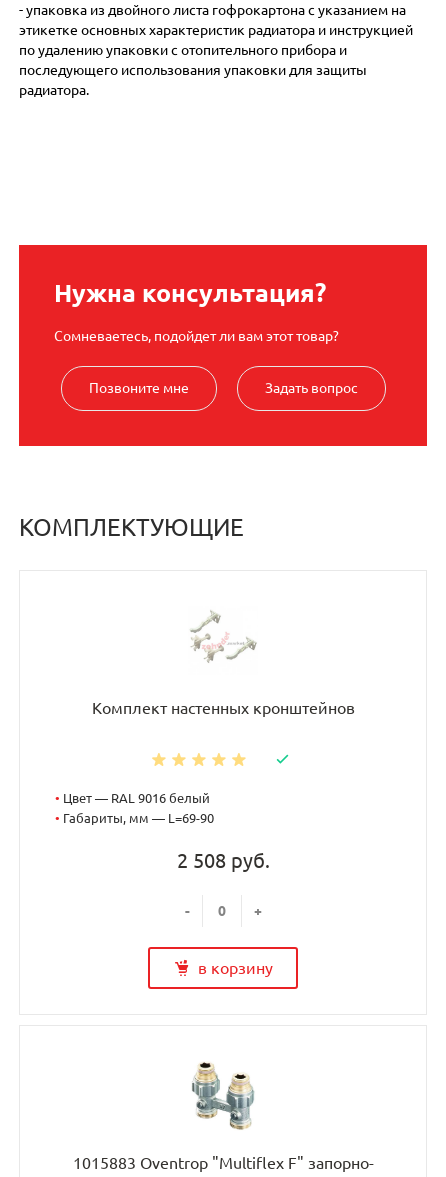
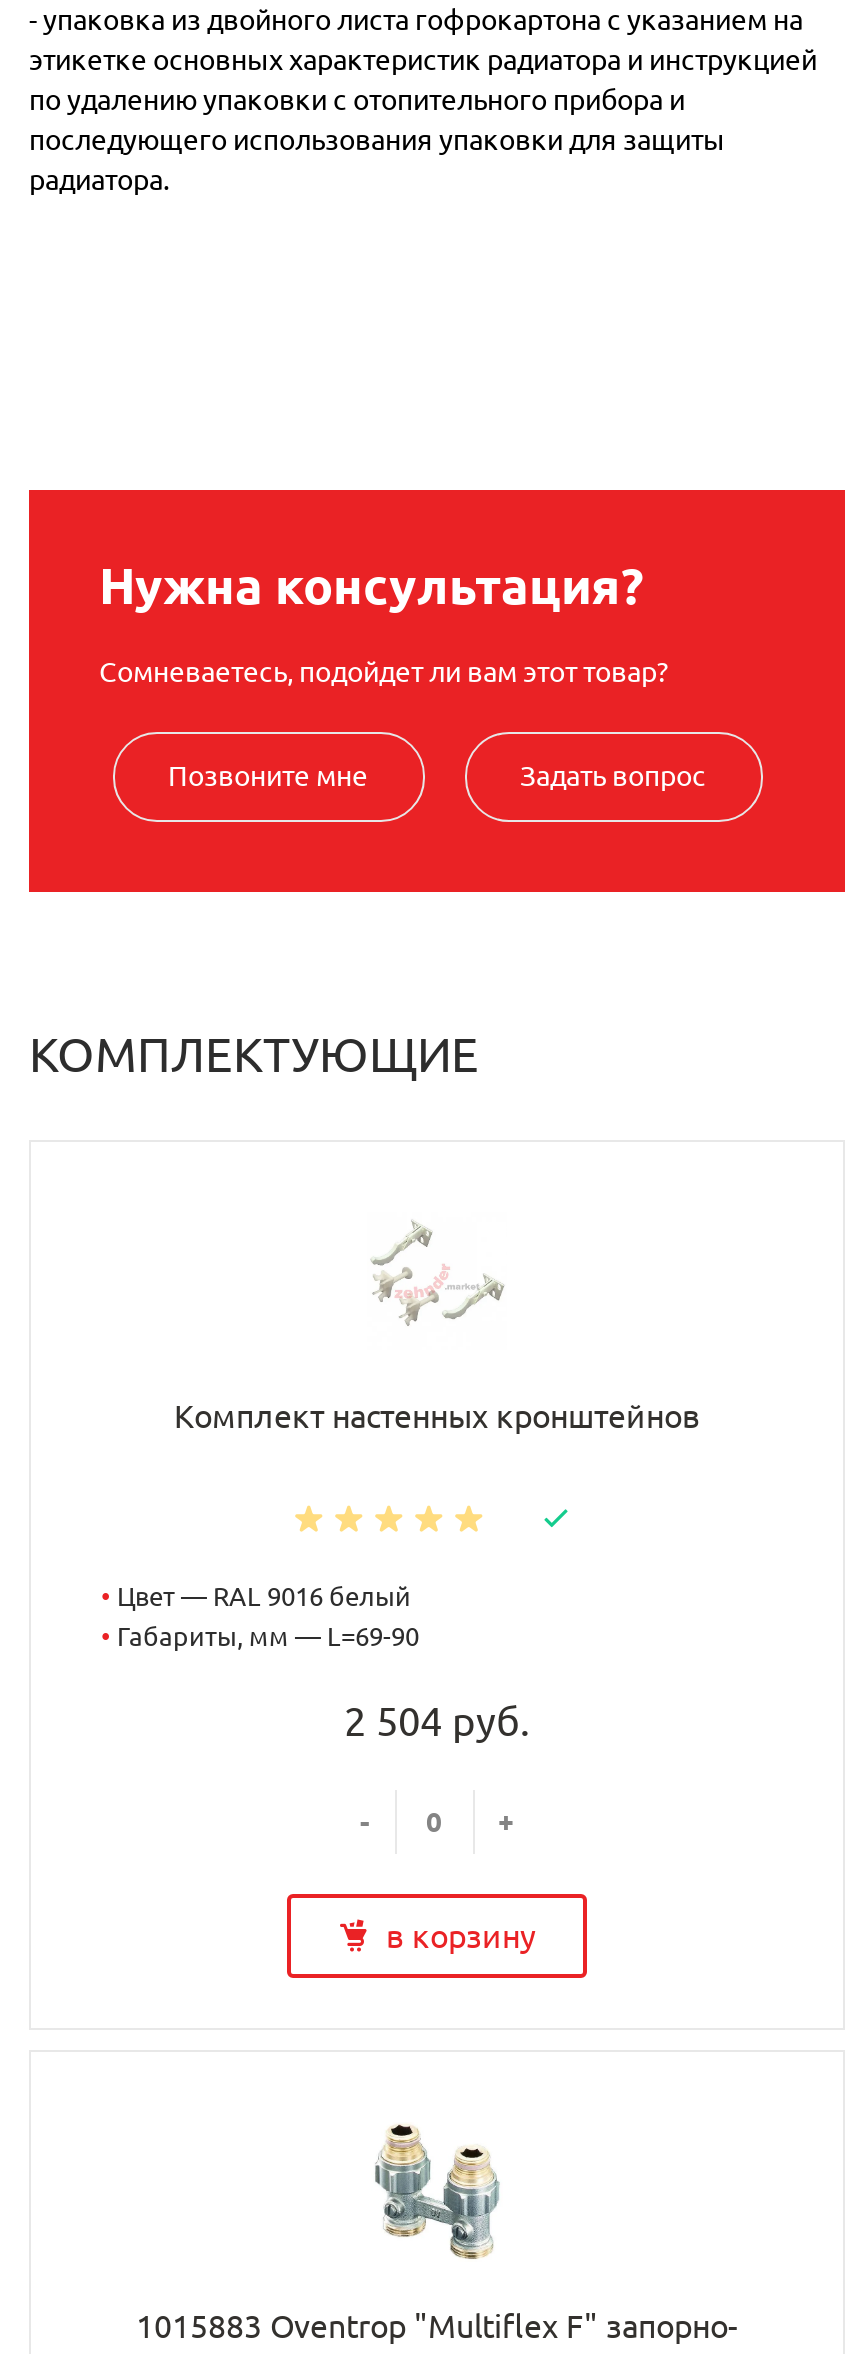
- 2 508 руб.
+ 2 504 руб.
